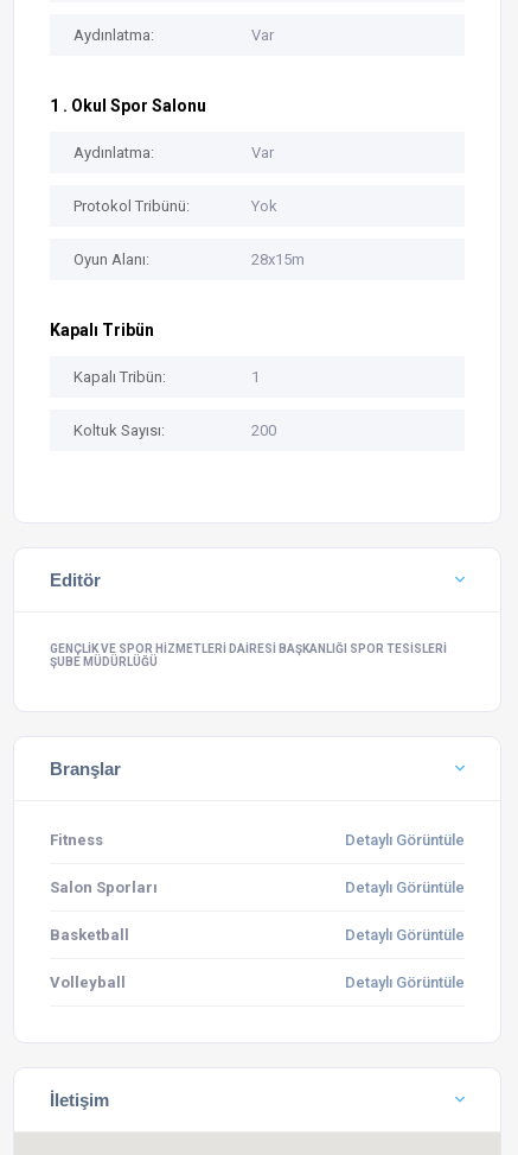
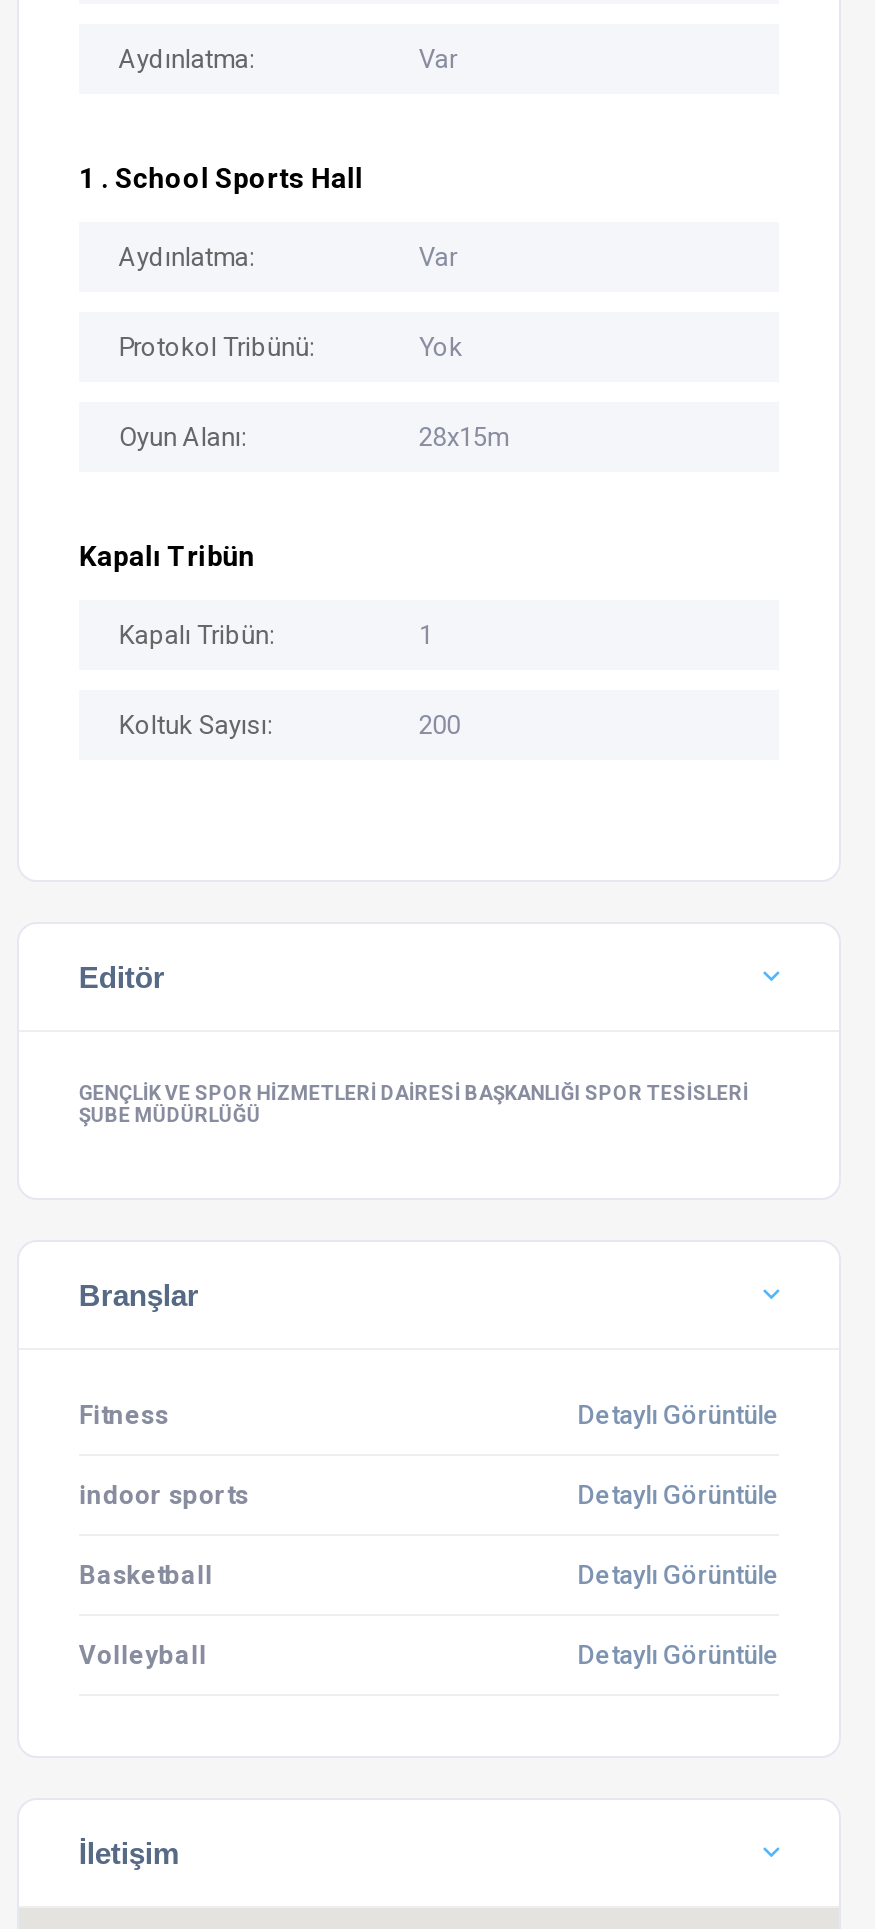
- 1 . Okul Spor Salonu
+ 1 . School Sports Hall

- Salon Sporları
+ indoor sports
